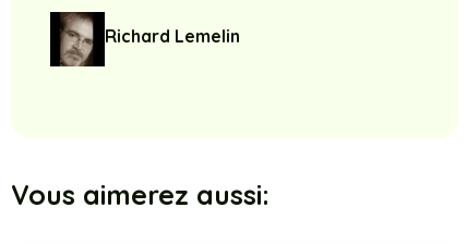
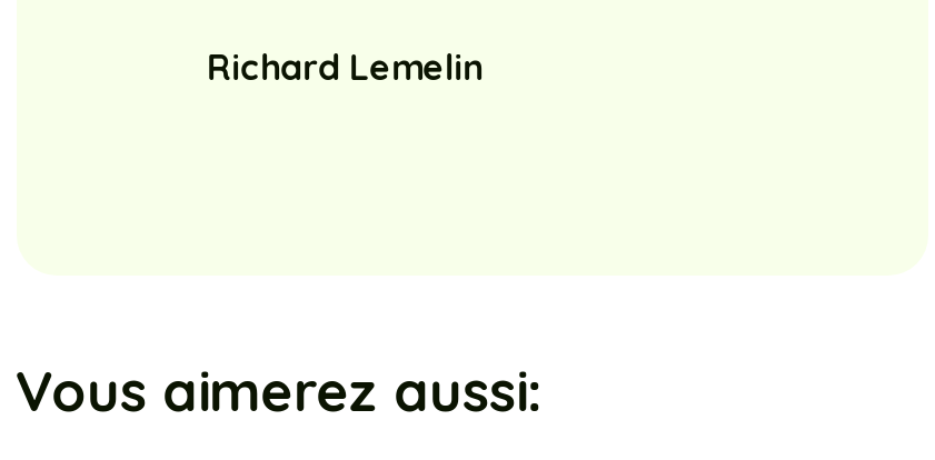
- [image]
